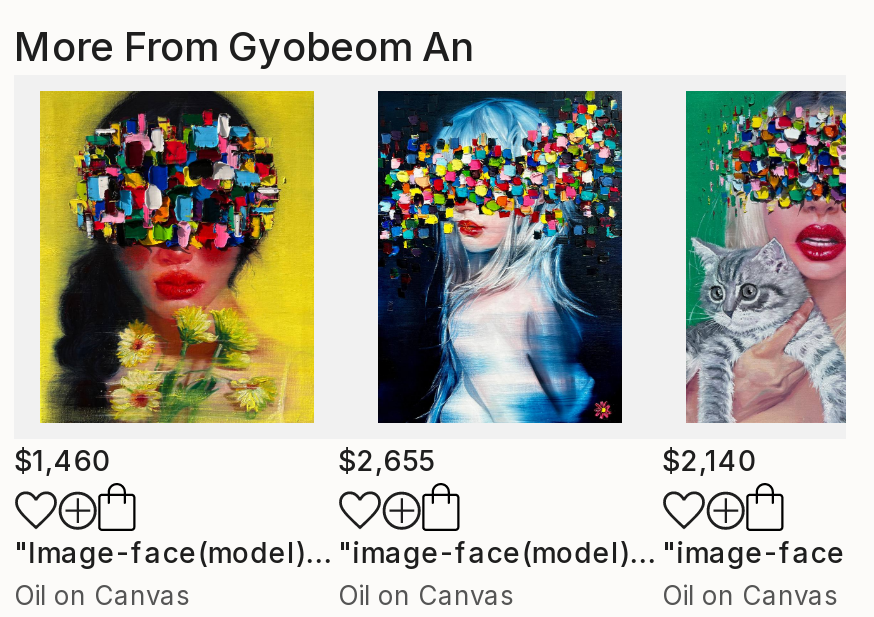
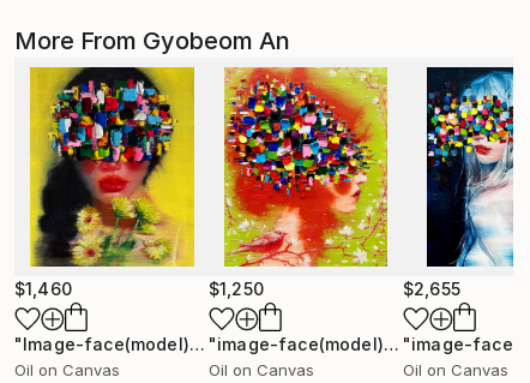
- [image]
- $2,655
+ [image]
+ $1,250

- [image]
- $2,140
+ [image]
+ $2,655
